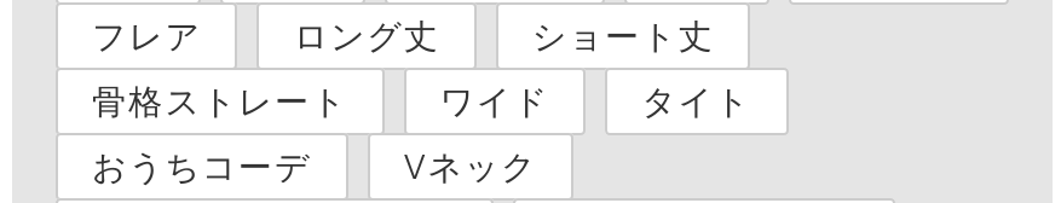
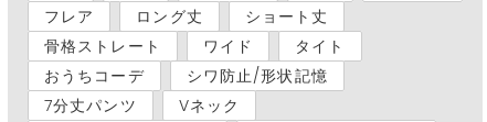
+ シワ防止/形状記憶
+ 7分丈パンツ
